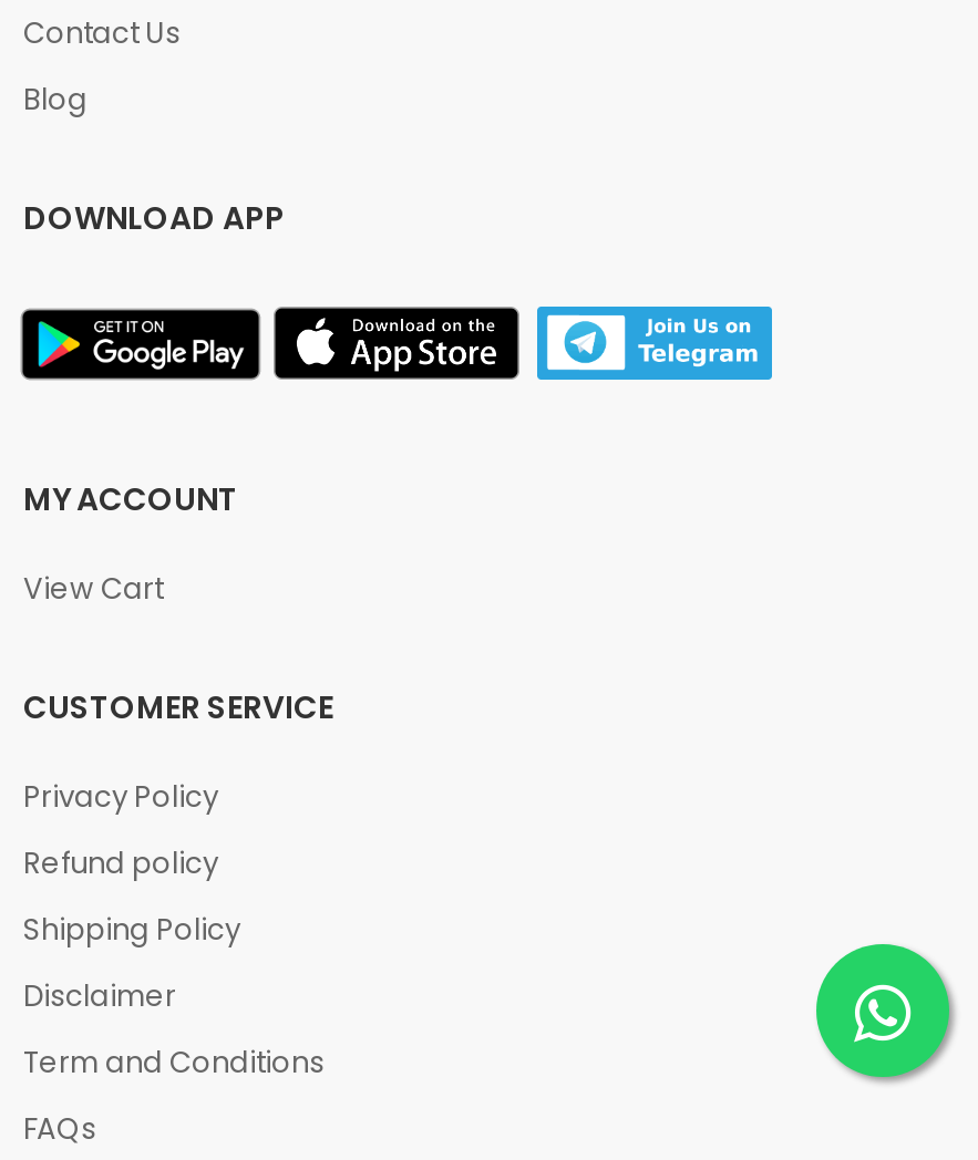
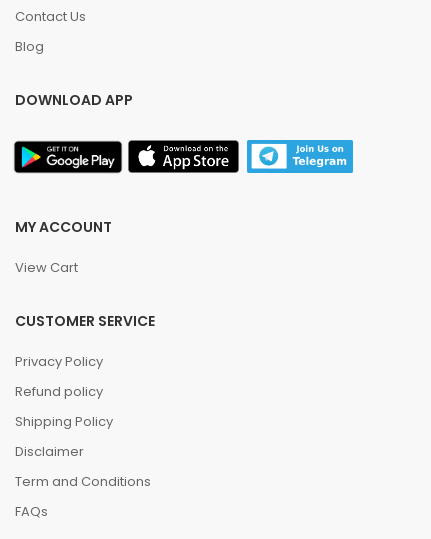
- [image]
